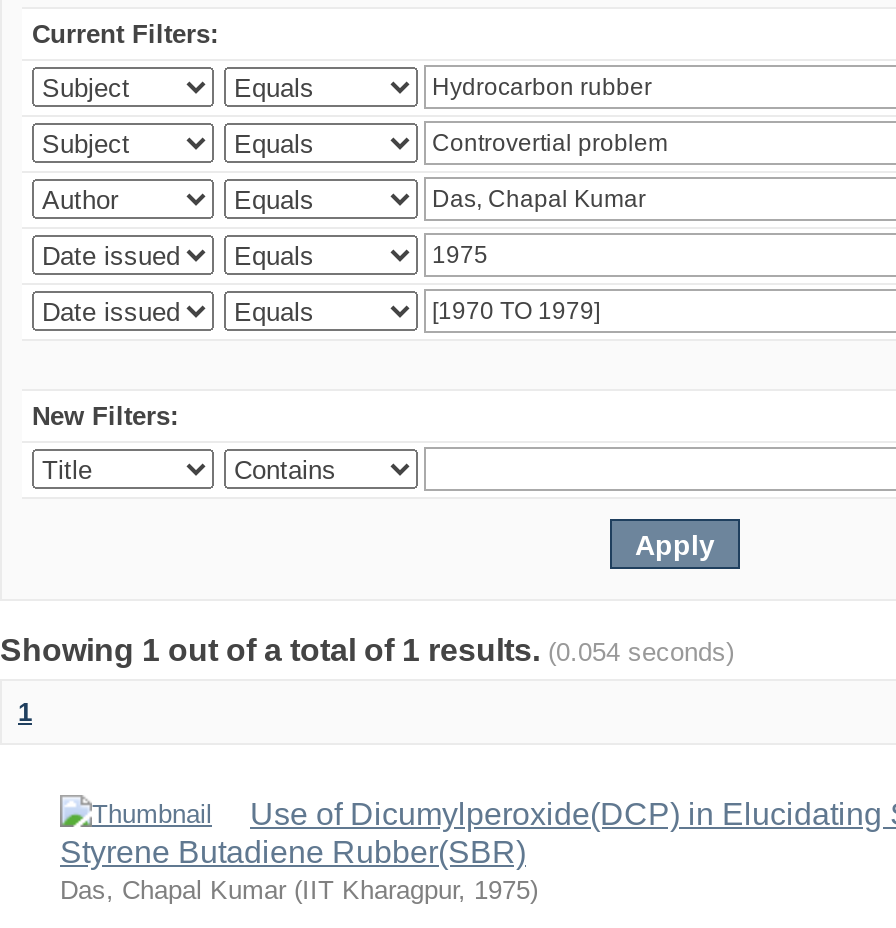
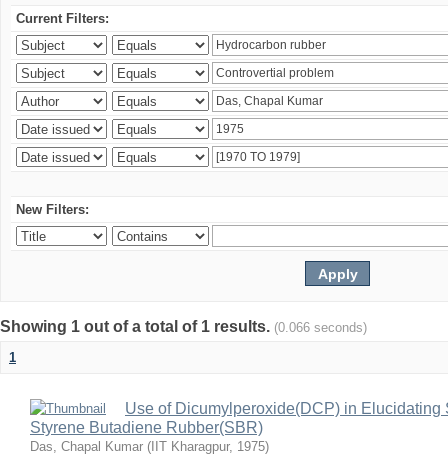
- Showing 1 out of a total of 1 results. (0.054 seconds)
+ Showing 1 out of a total of 1 results. (0.066 seconds)
